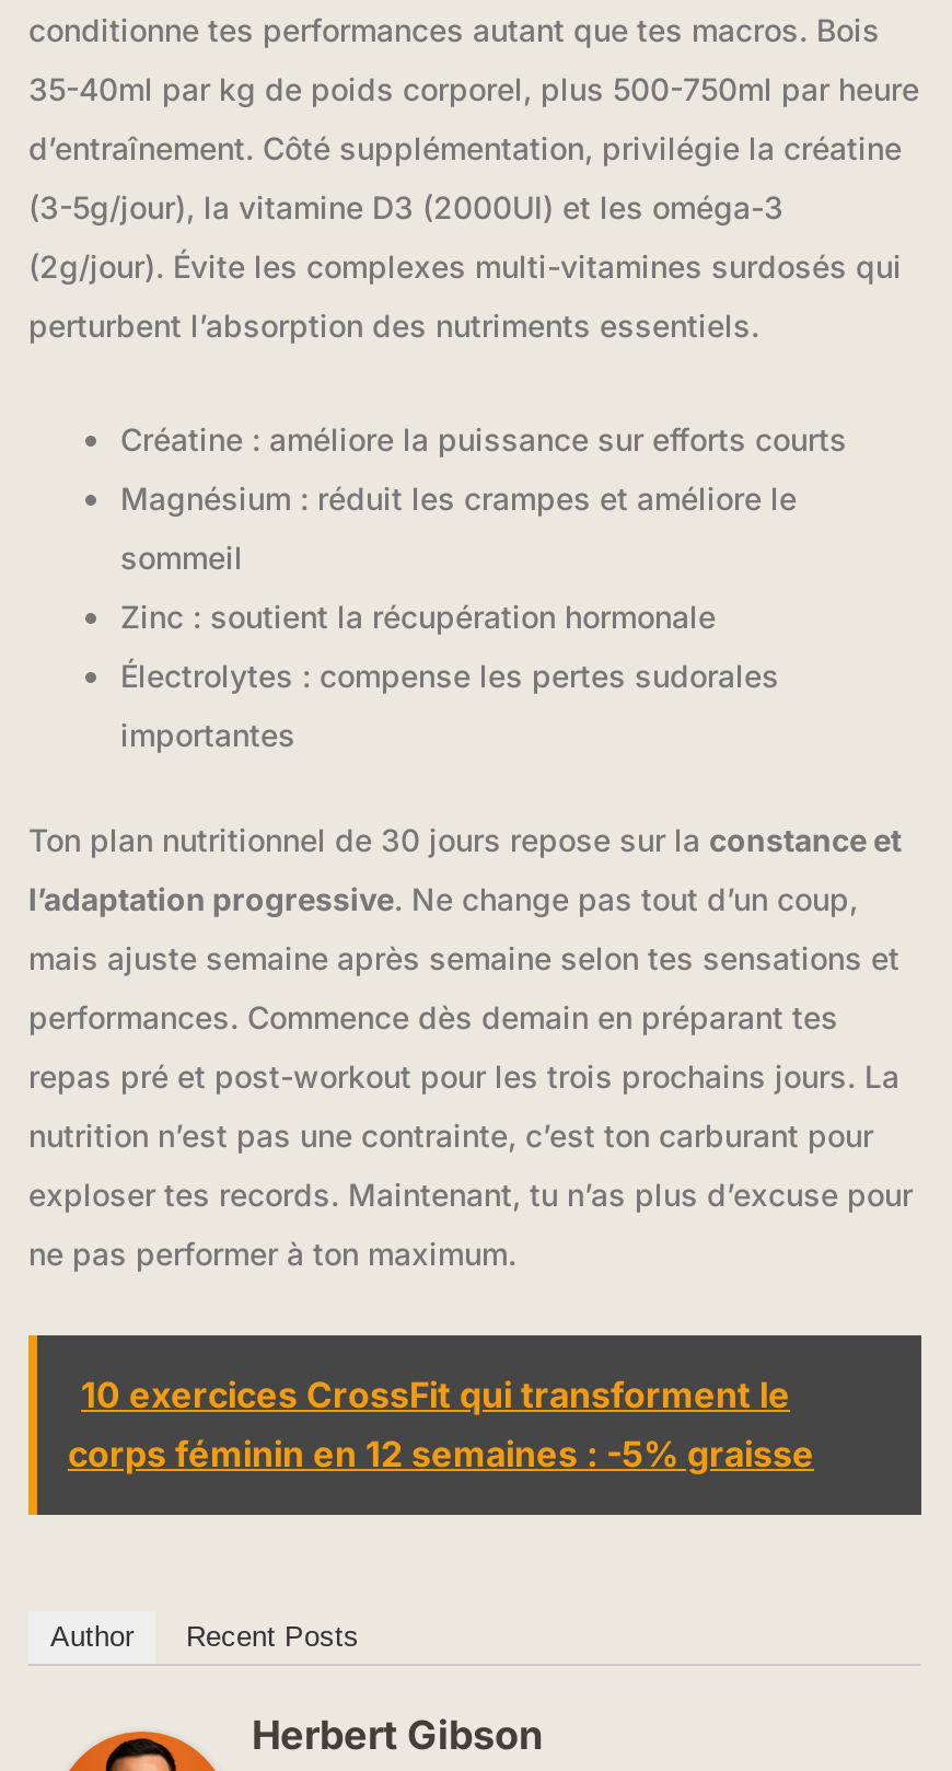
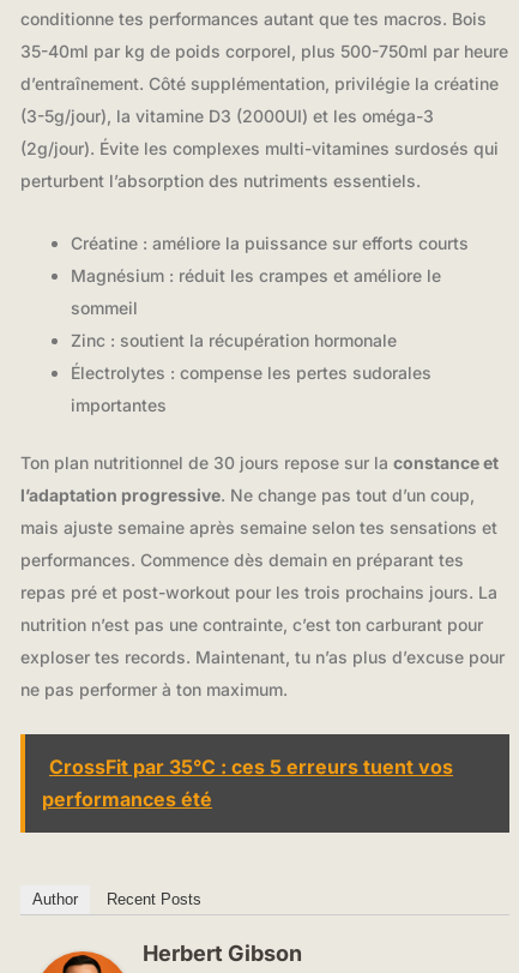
- 10 exercices CrossFit qui transforment le
- corps féminin en 12 semaines : -5% graisse
+ CrossFit par 35°C : ces 5 erreurs tuent vos
+ performances été
